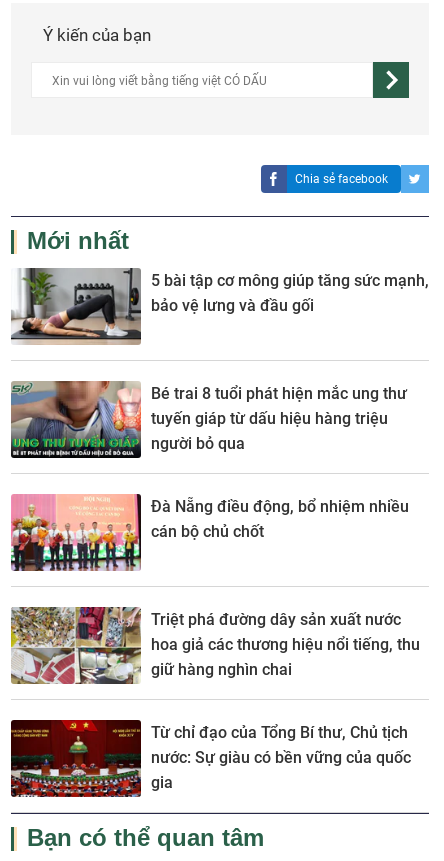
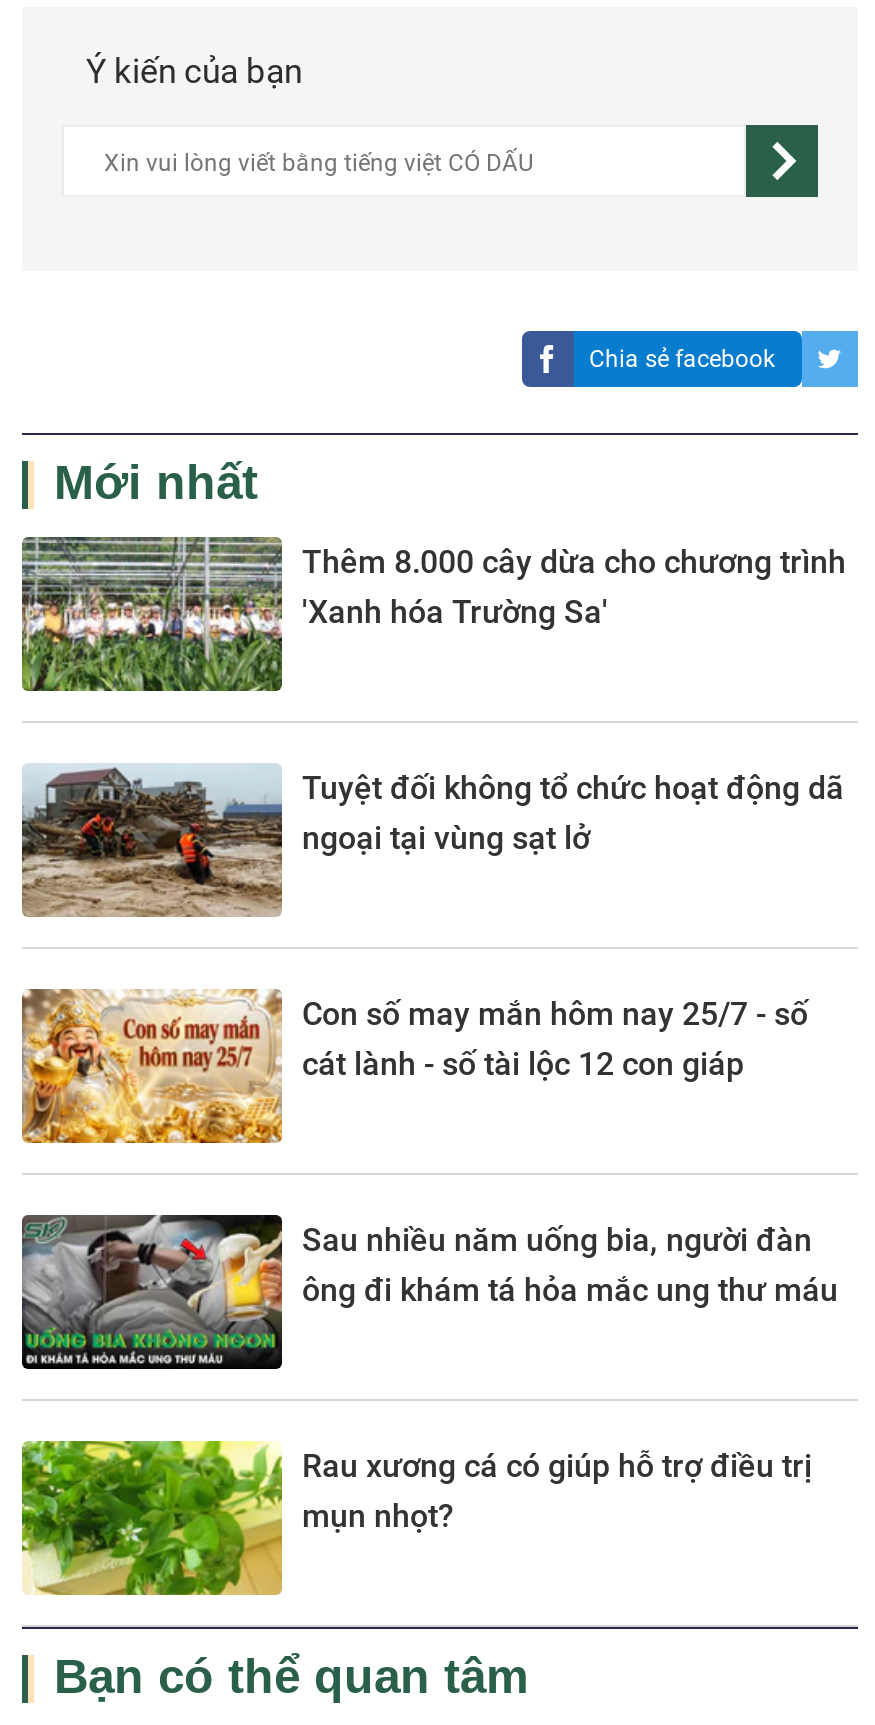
- [image]
- 5 bài tập cơ mông giúp tăng sức mạnh,
- bảo vệ lưng và đầu gối
+ [image]
+ Thêm 8.000 cây dừa cho chương trình
+ 'Xanh hóa Trường Sa'

- [image]
- Bé trai 8 tuổi phát hiện mắc ung thư
- tuyến giáp từ dấu hiệu hàng triệu
- người bỏ qua
+ [image]
+ Tuyệt đối không tổ chức hoạt động dã
+ ngoại tại vùng sạt lở

- [image]
- Đà Nẵng điều động, bổ nhiệm nhiều
- cán bộ chủ chốt
+ [image]
+ Con số may mắn hôm nay 25/7 - số
+ cát lành - số tài lộc 12 con giáp

- [image]
- Triệt phá đường dây sản xuất nước
- hoa giả các thương hiệu nổi tiếng, thu
- giữ hàng nghìn chai
+ [image]
+ Sau nhiều năm uống bia, người đàn
+ ông đi khám tá hỏa mắc ung thư máu

- [image]
- Từ chỉ đạo của Tổng Bí thư, Chủ tịch
- nước: Sự giàu có bền vững của quốc
- gia
+ [image]
+ Rau xương cá có giúp hỗ trợ điều trị
+ mụn nhọt?
